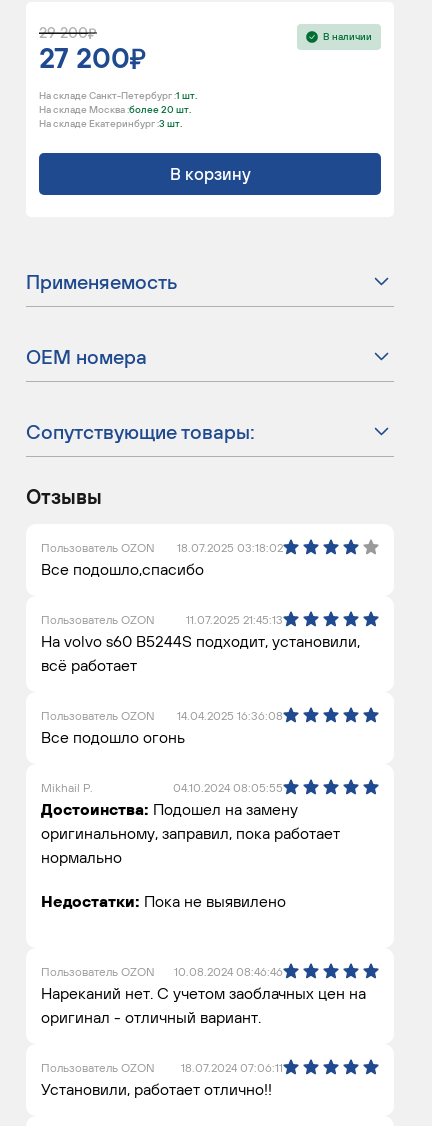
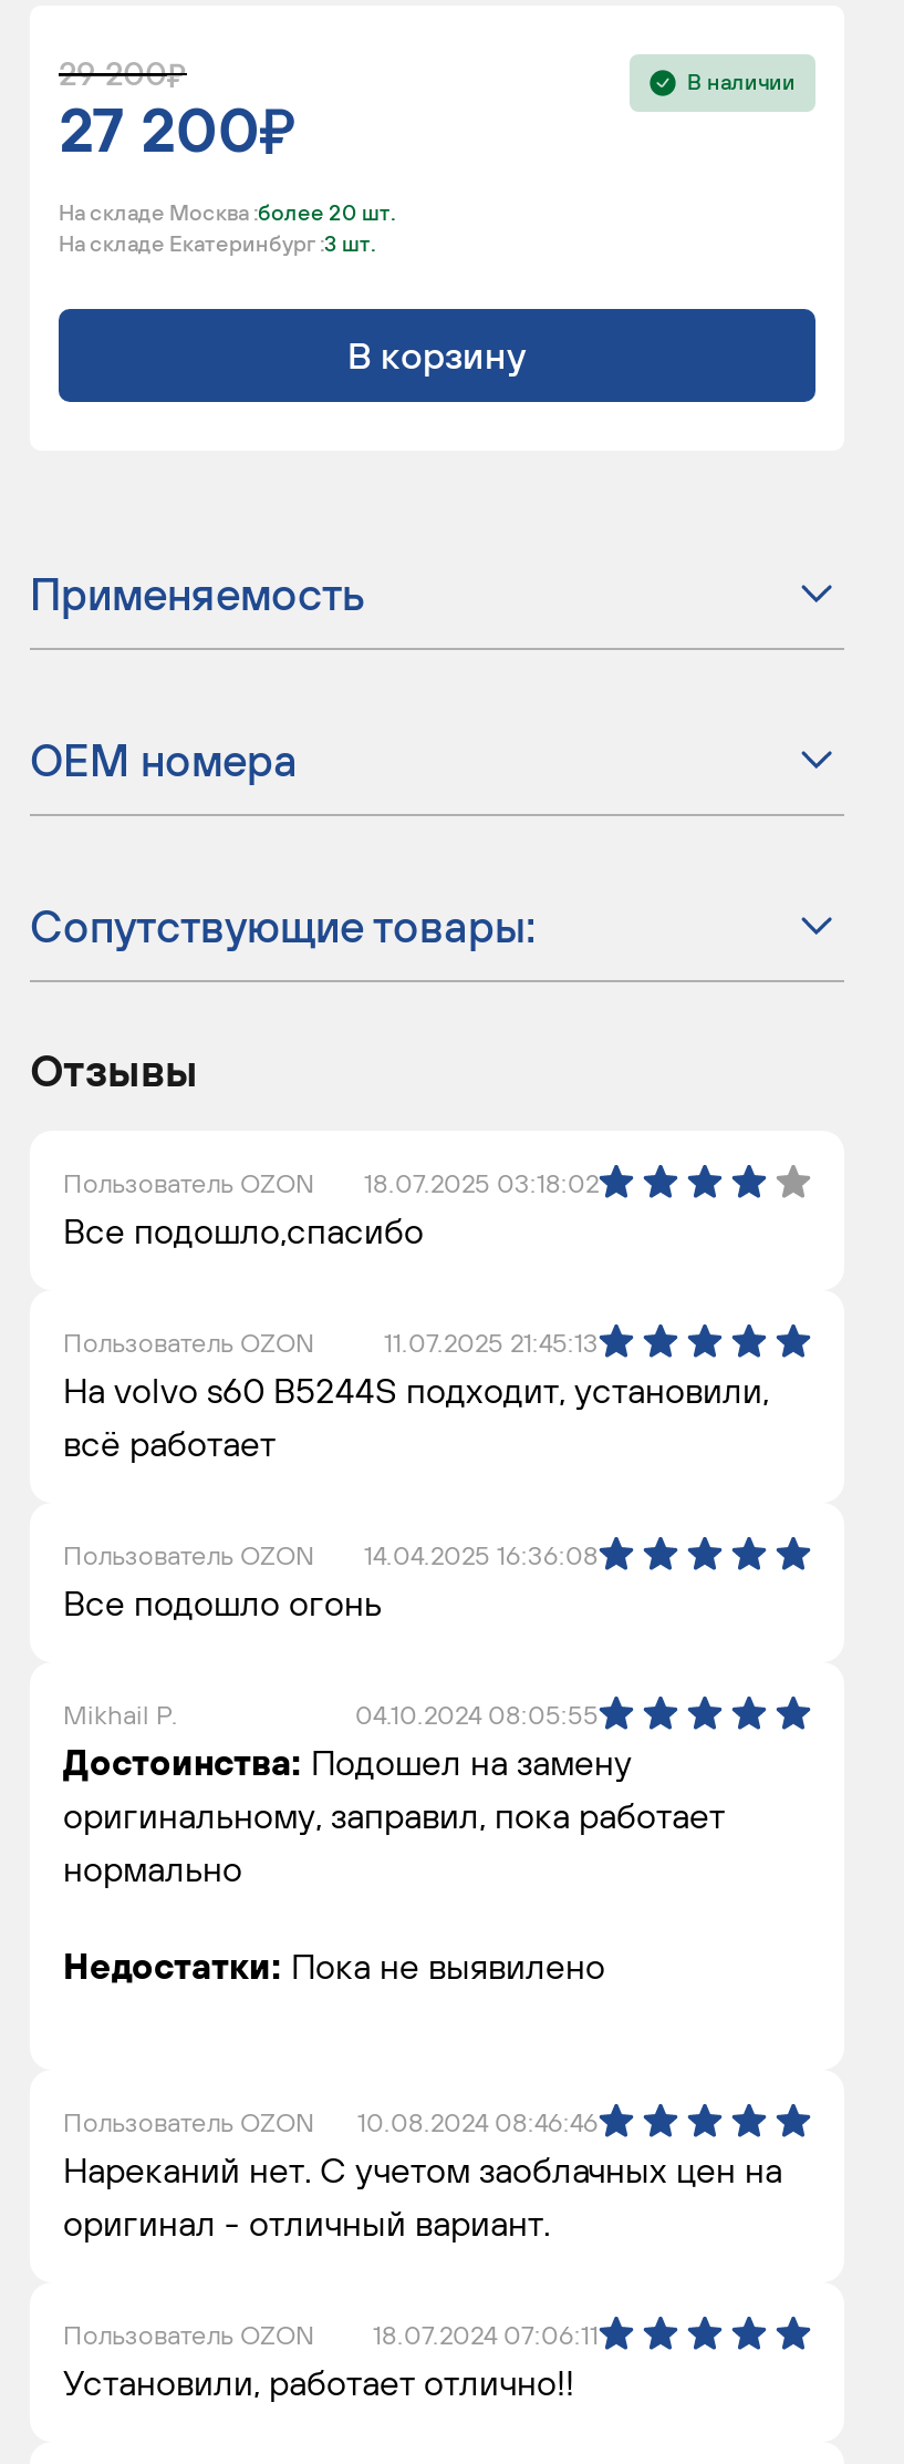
- На складе Санкт-Петербург : 1 шт.
